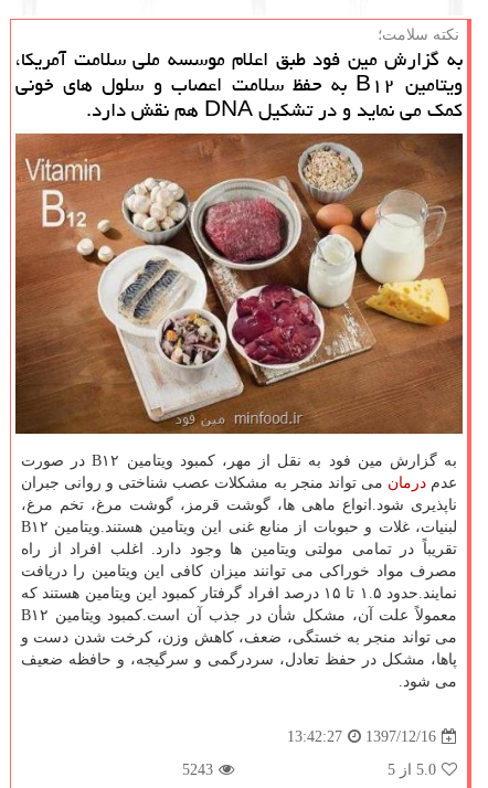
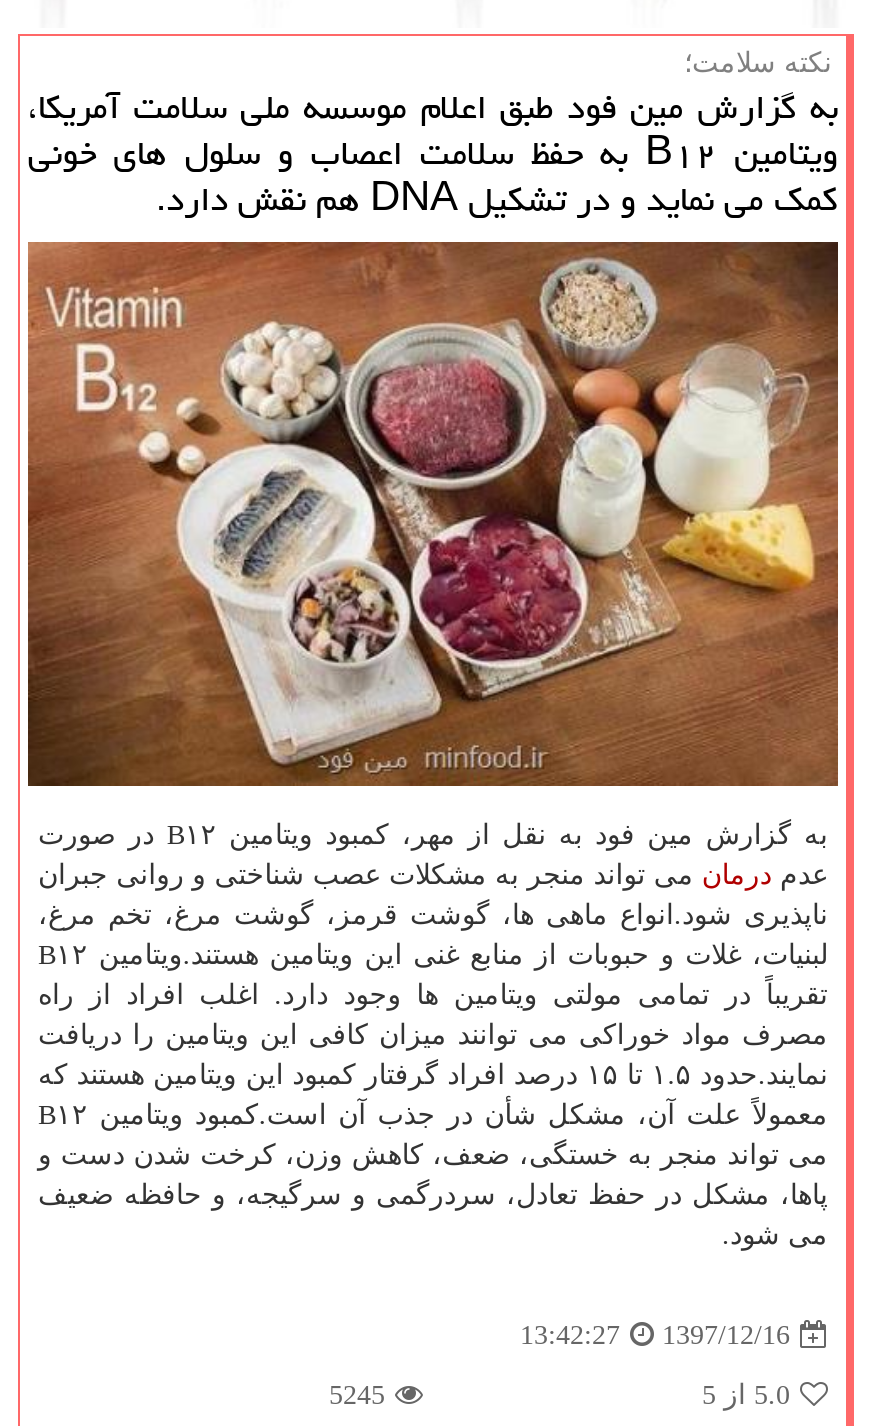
- 5243
+ 5245
